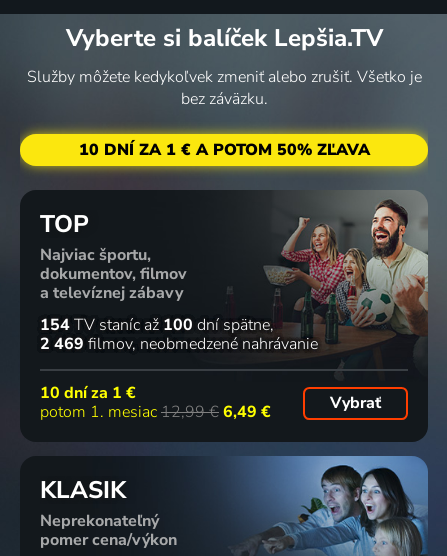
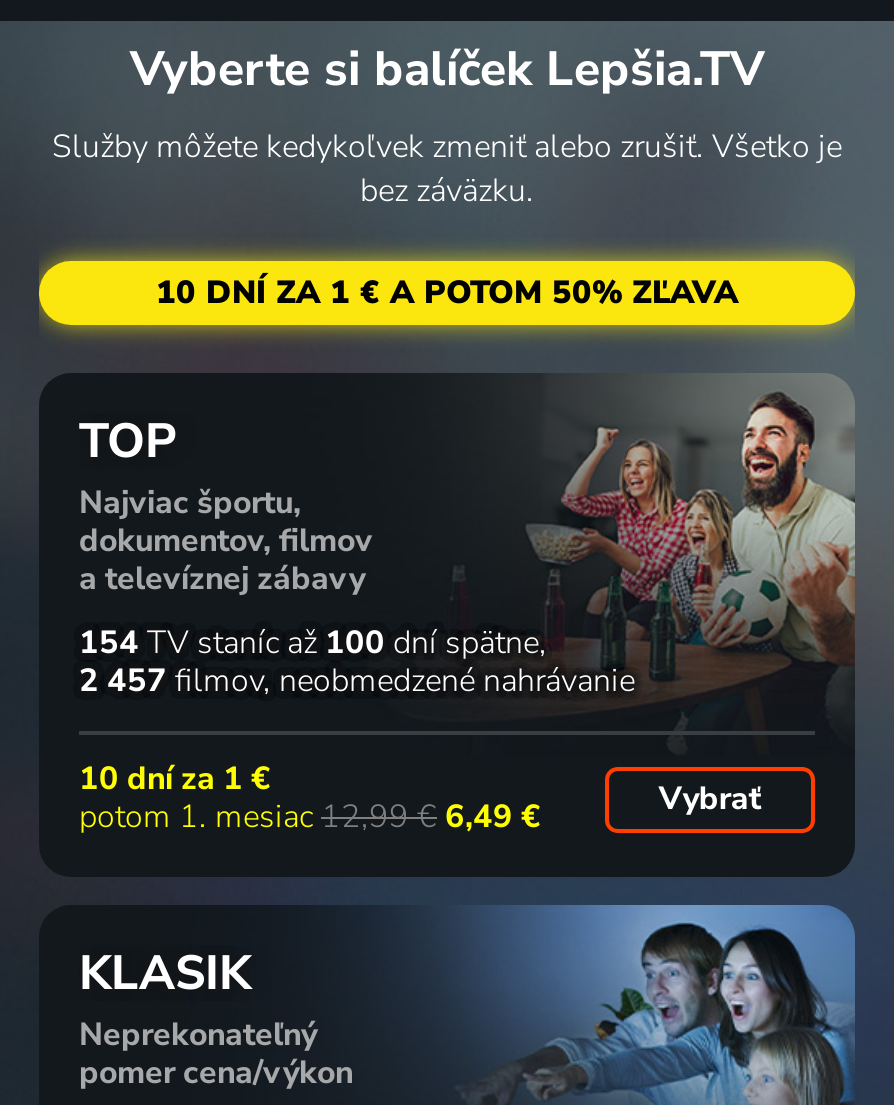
- 2 469 filmov neobmedzené nahrávanie
+ 2 457 filmov neobmedzené nahrávanie
